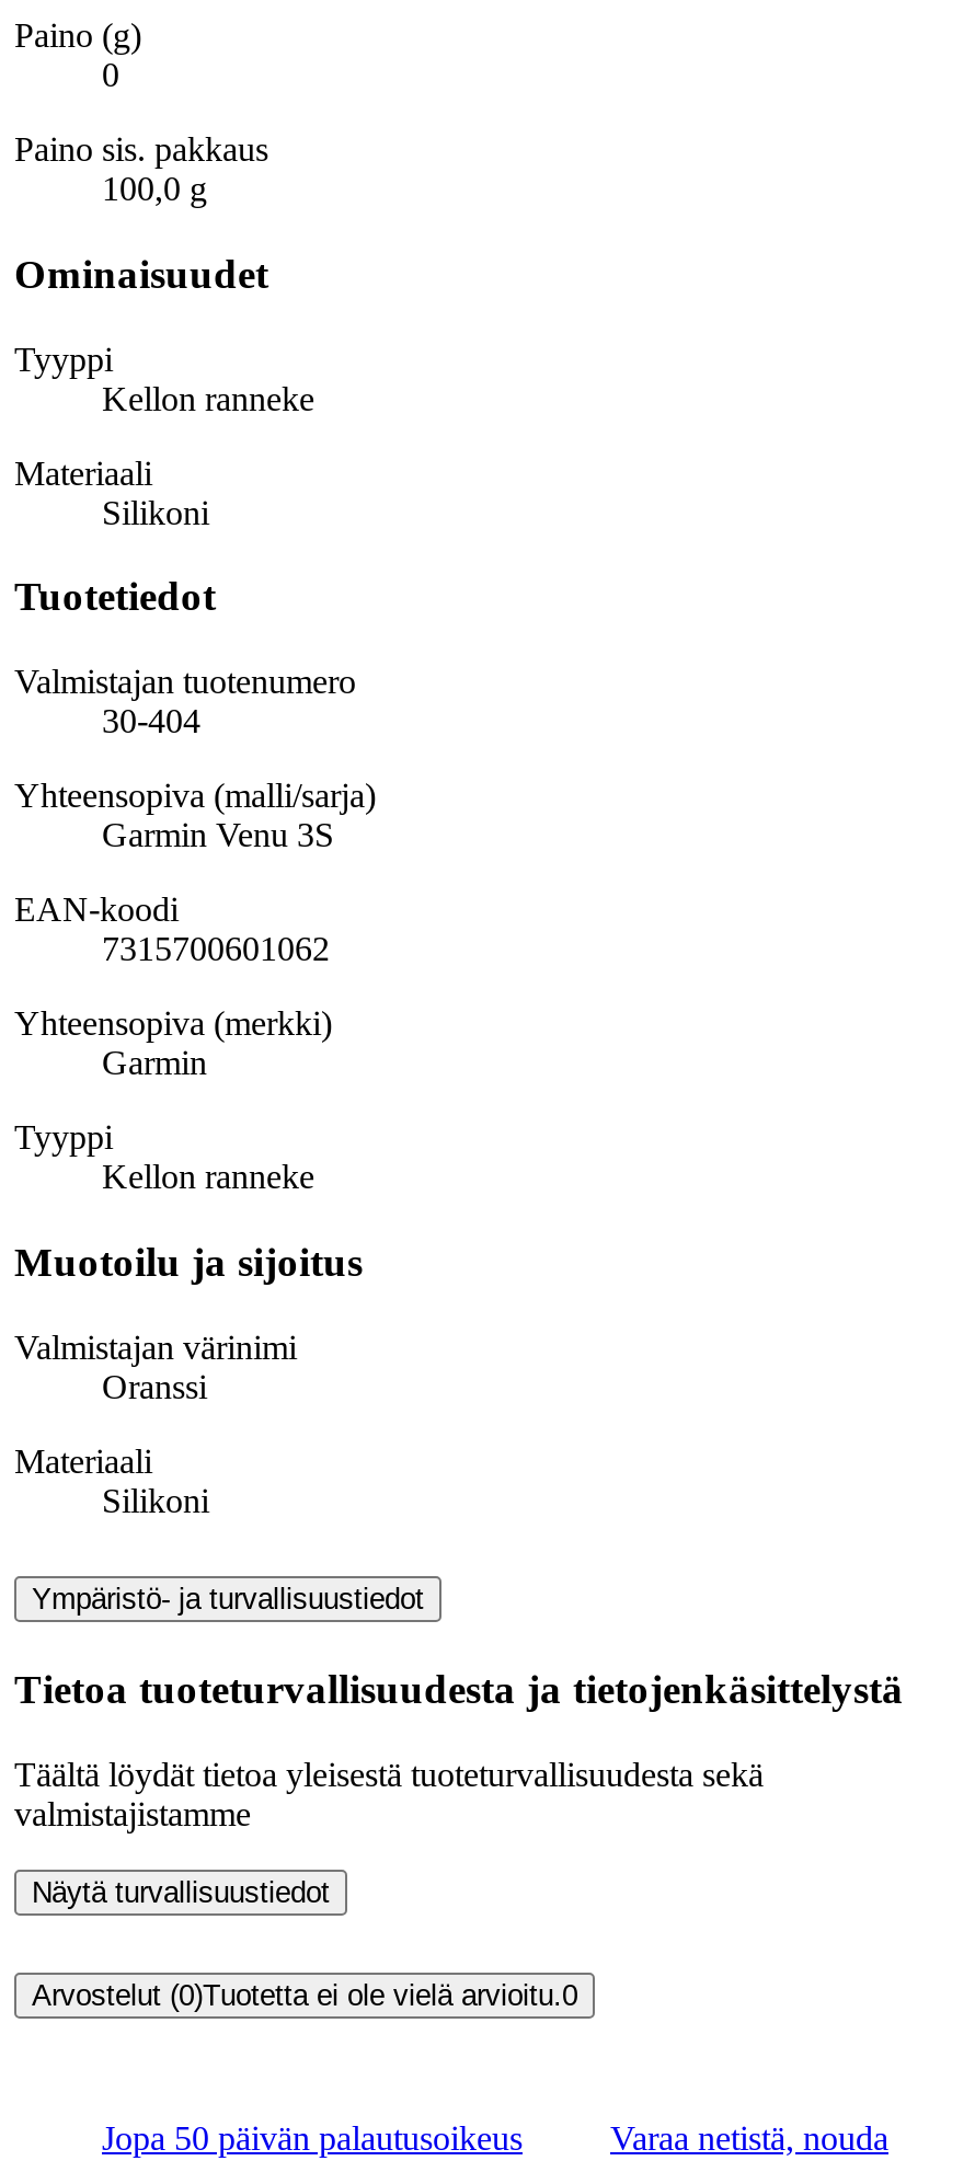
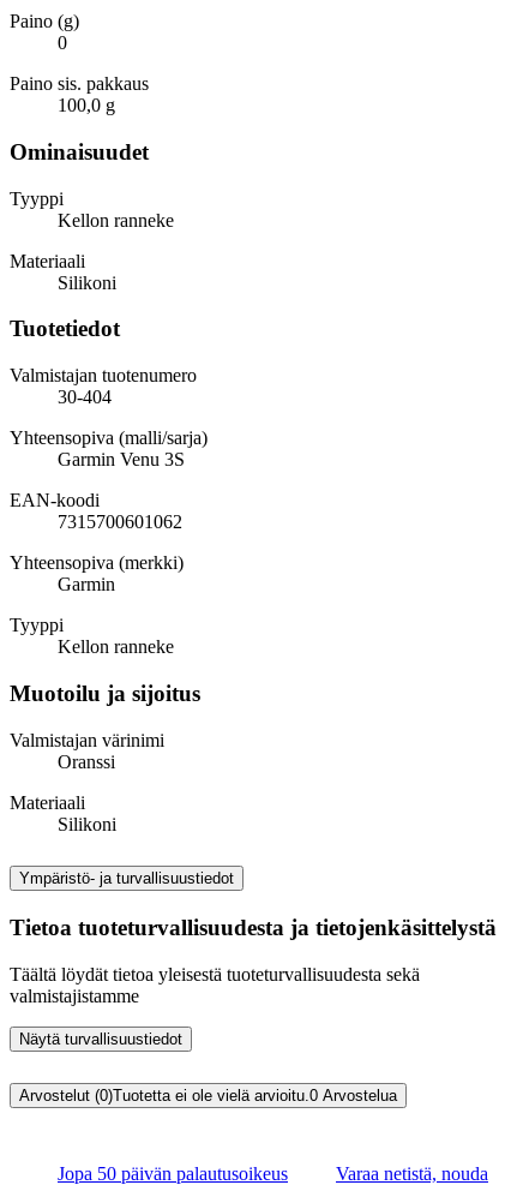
- Arvostelut (0)Tuotetta ei ole vielä arvioitu.0
+ Arvostelut (0)Tuotetta ei ole vielä arvioitu.0 Arvostelua
